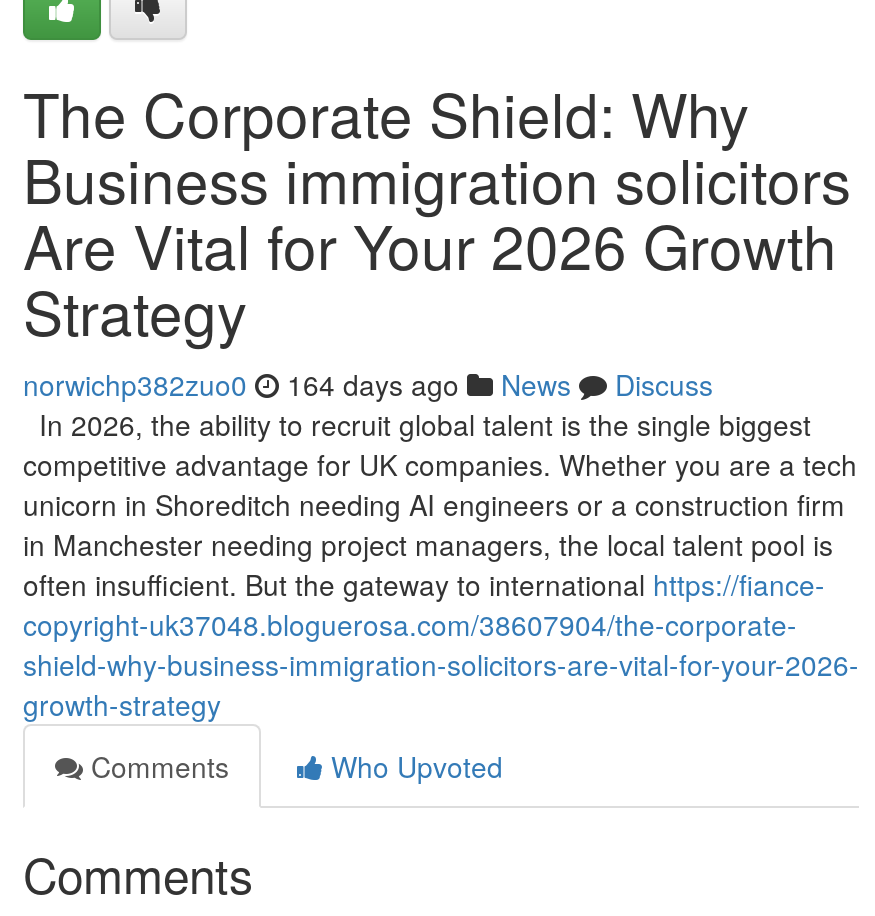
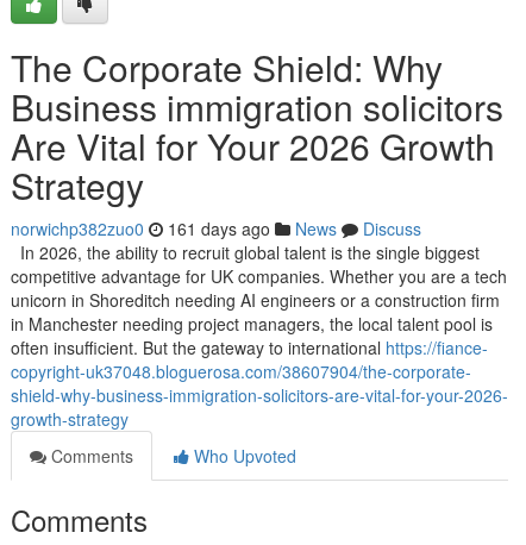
- norwichp382zuo0 164 days ago News Discuss
+ norwichp382zuo0 161 days ago News Discuss
